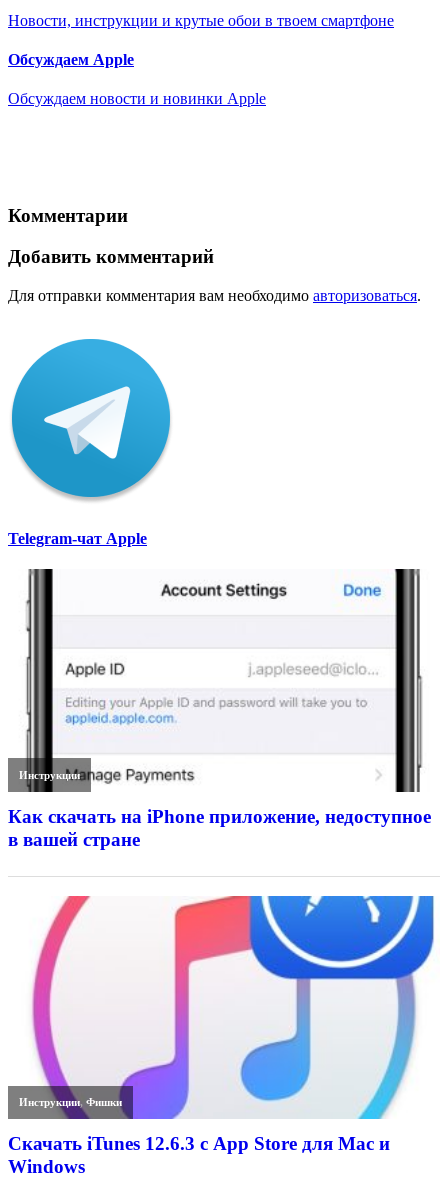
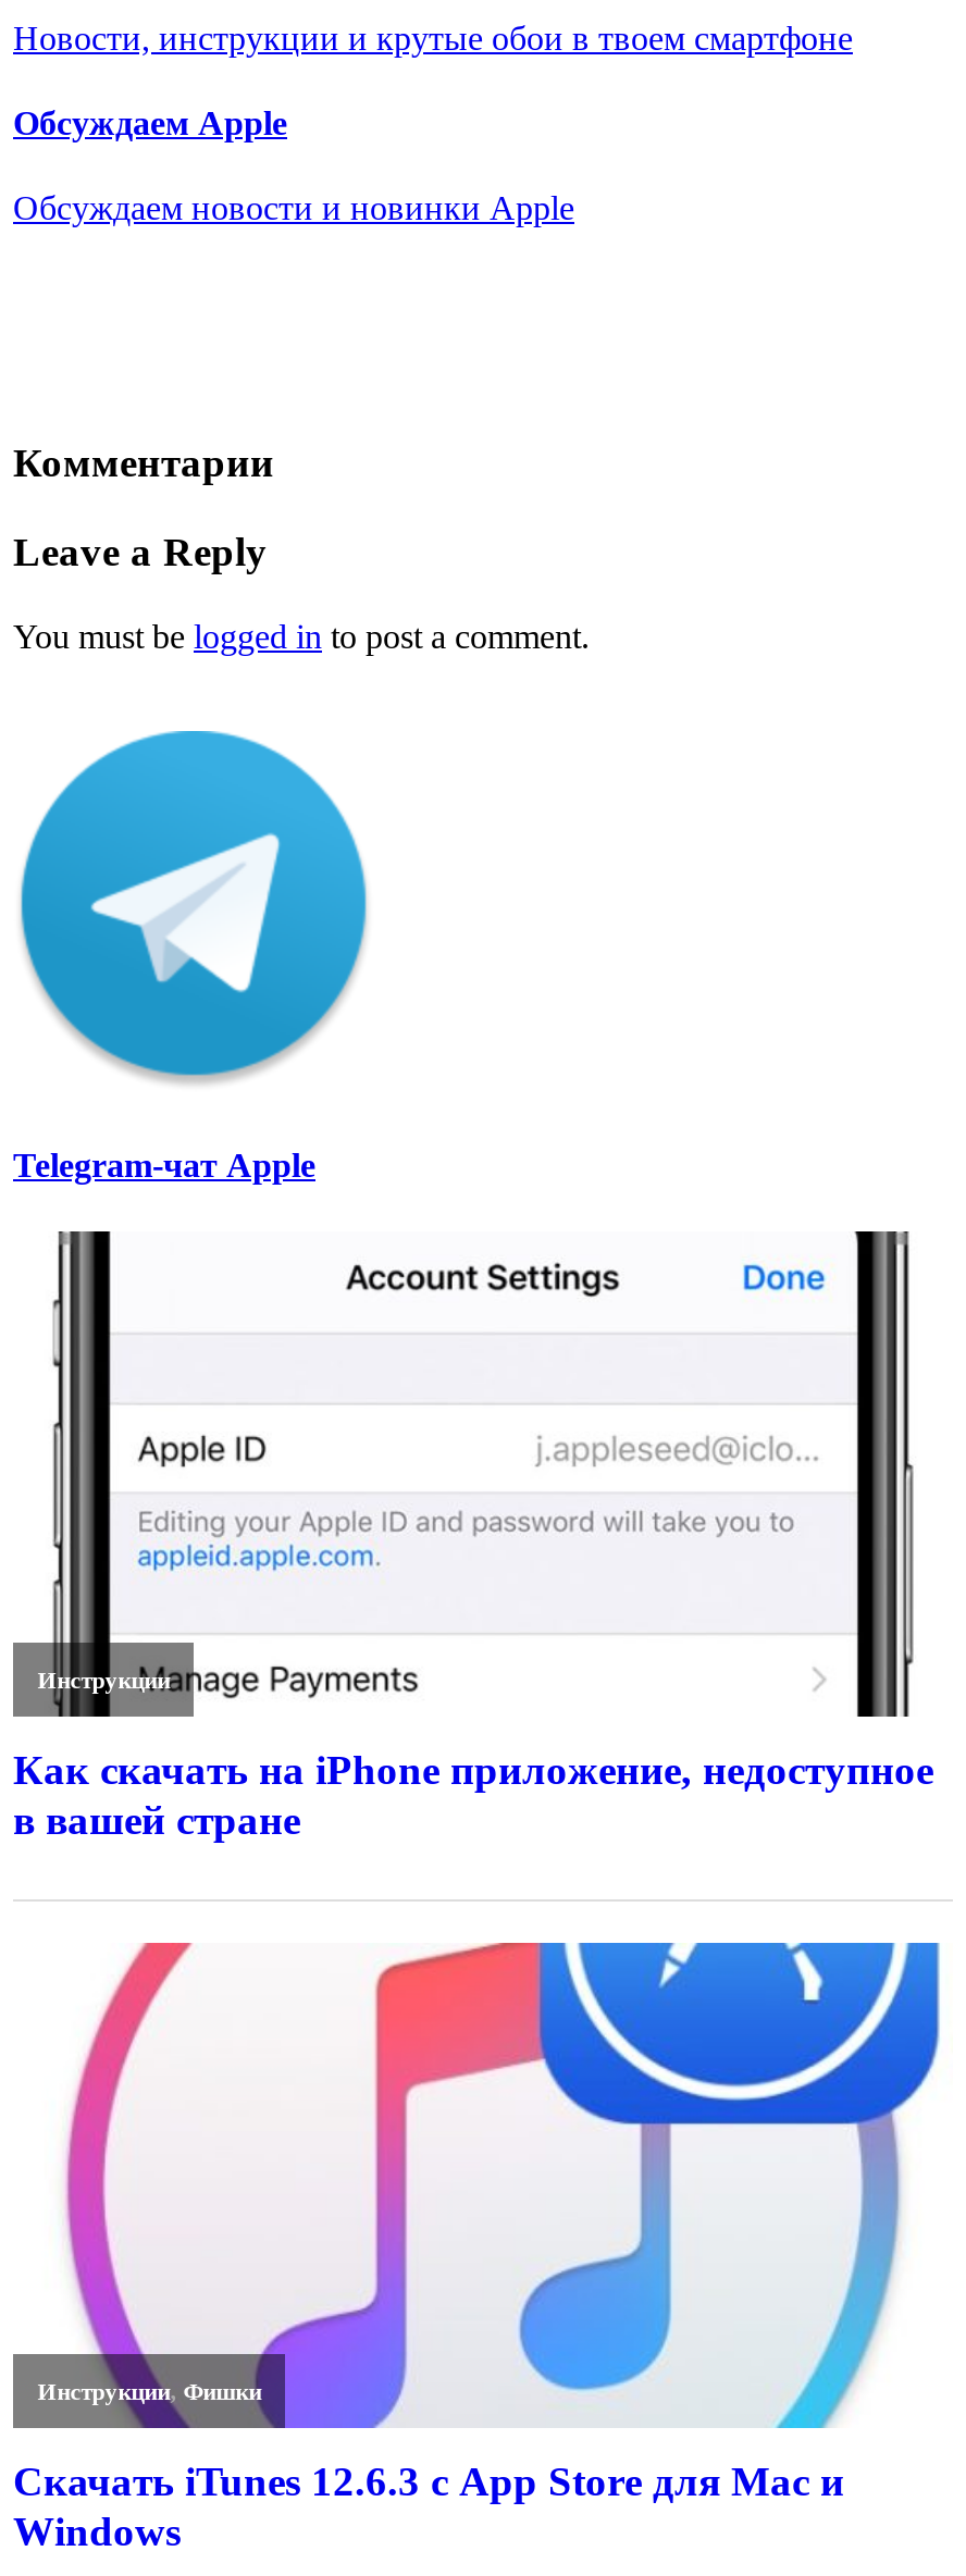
- Добавить комментарий
+ Leave a Reply

- Для отправки комментария вам необходимо авторизоваться.
+ You must be logged in to post a comment.
